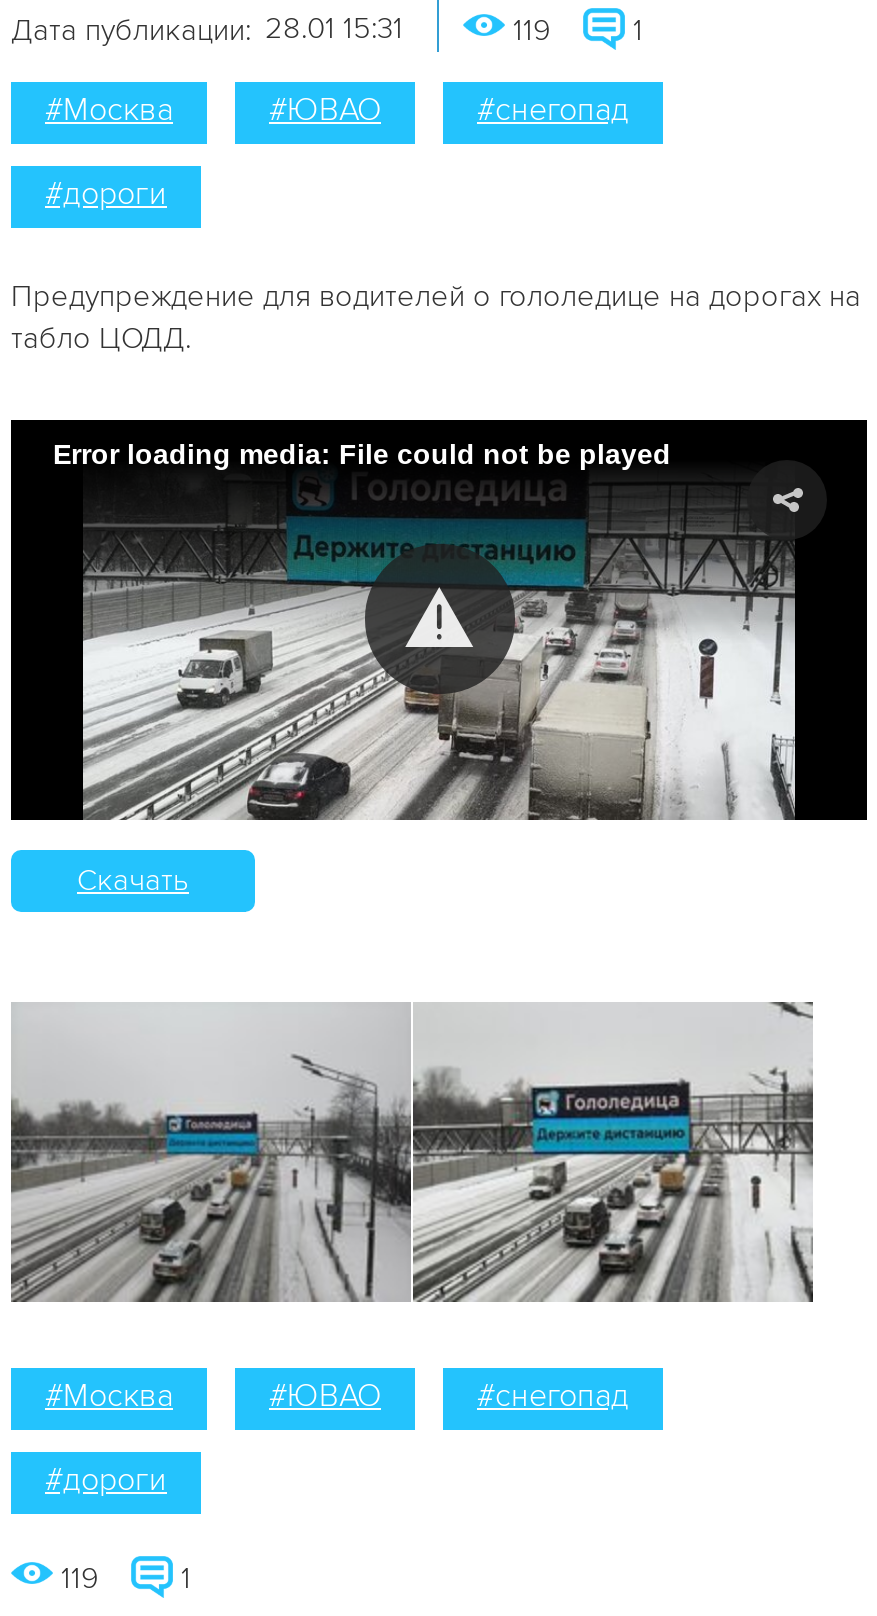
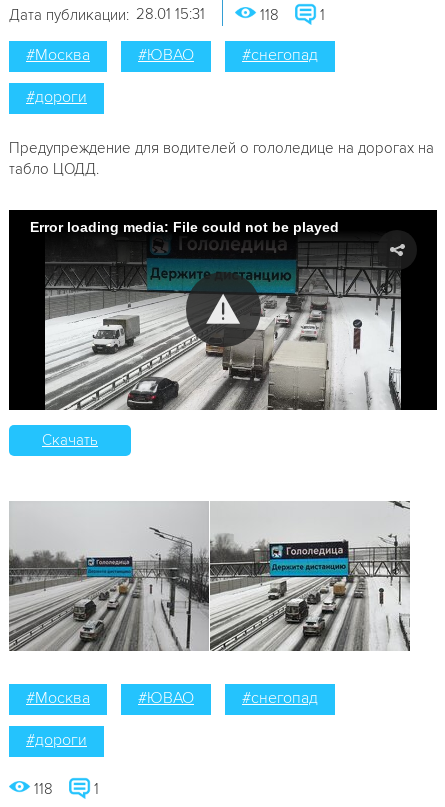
- 119
+ 118

- 119
+ 118
